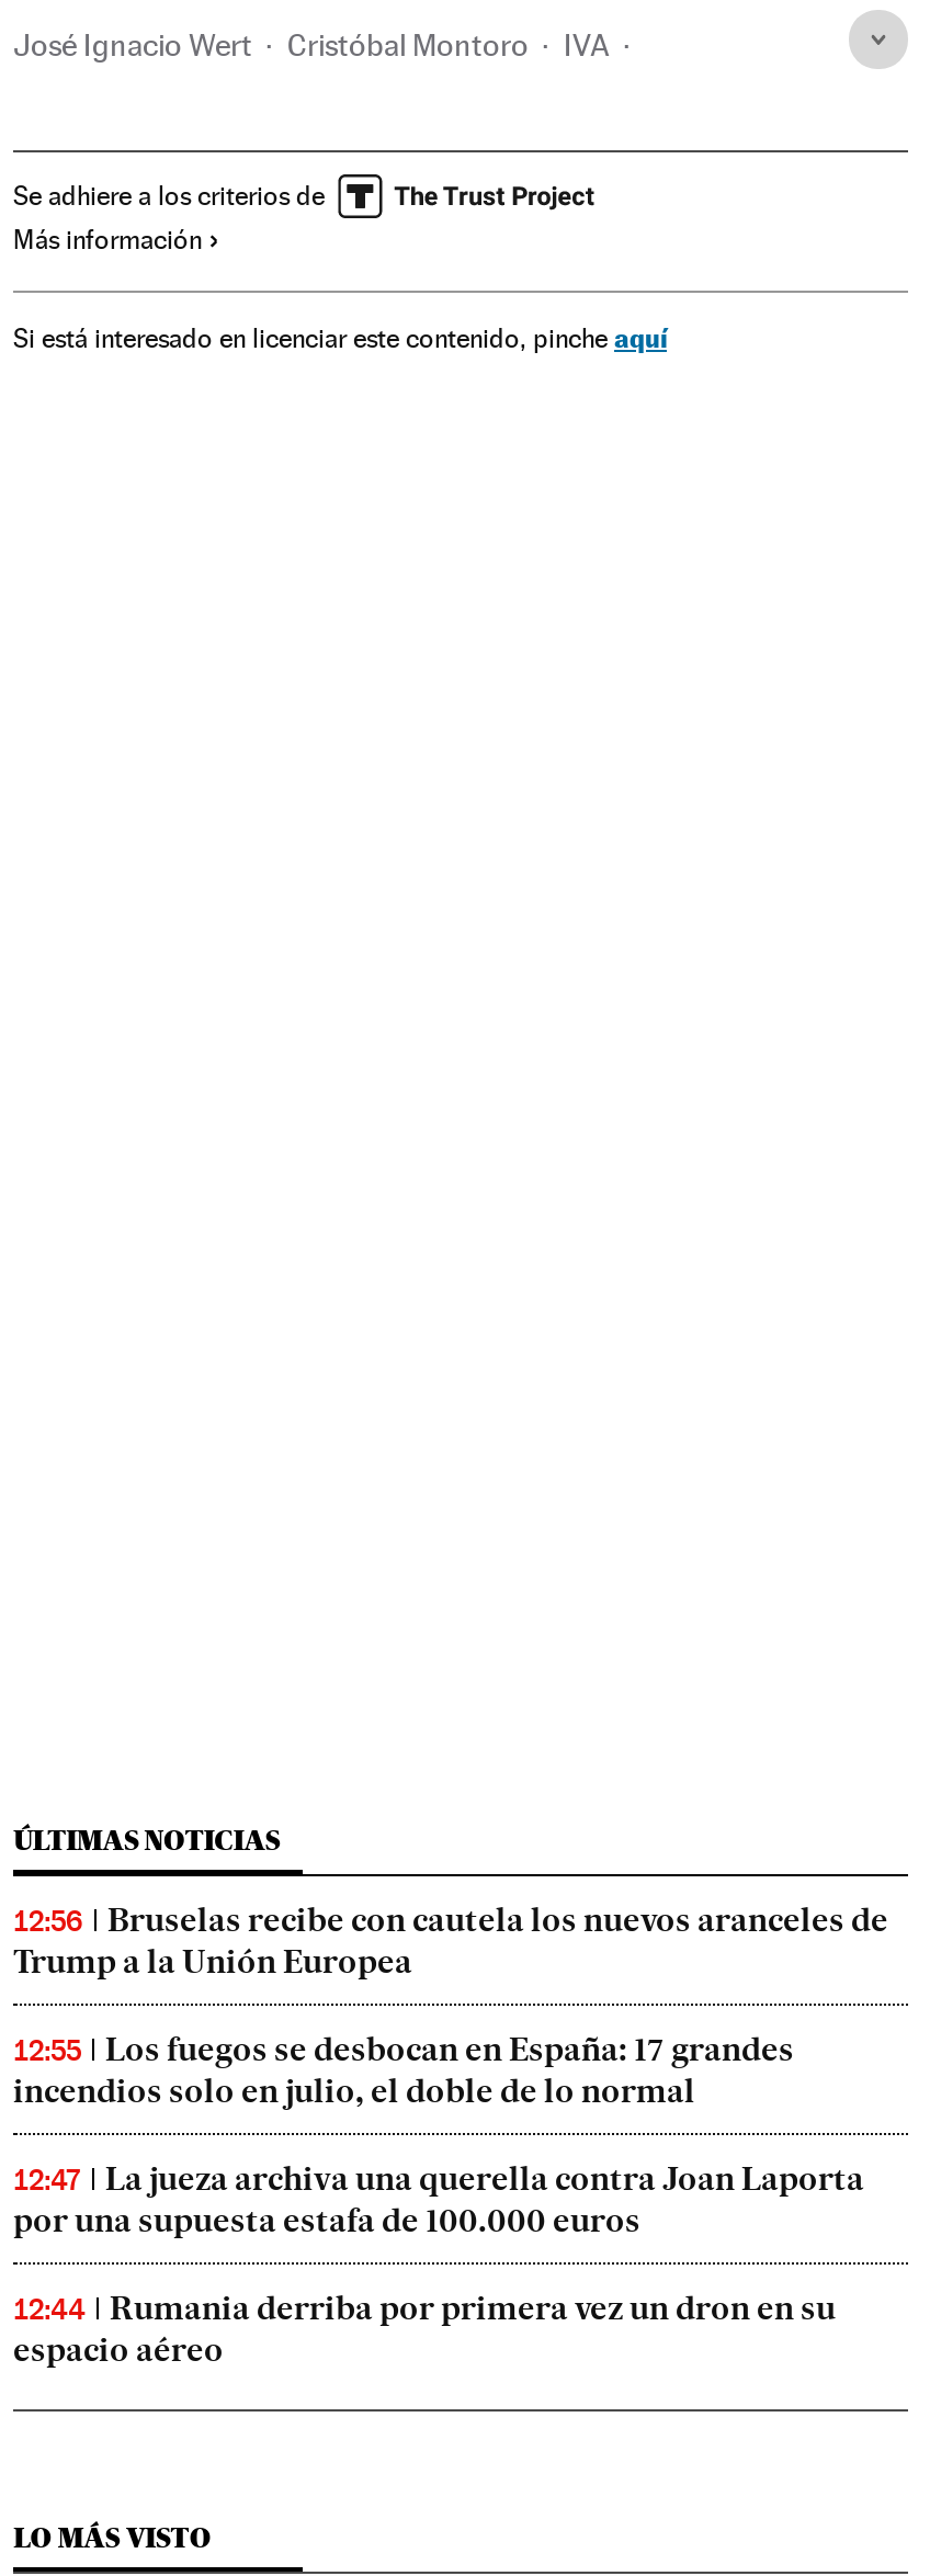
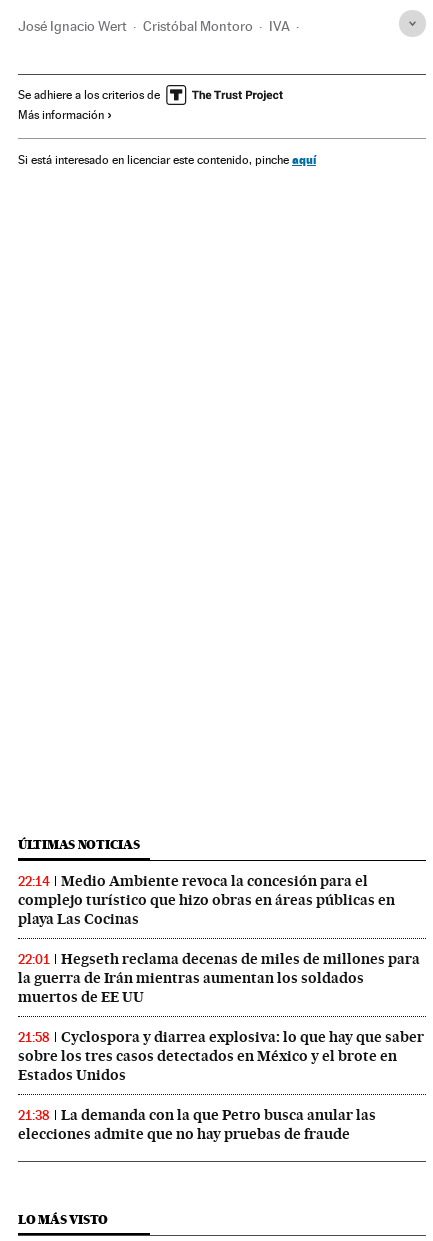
- 12:56
- Bruselas recibe con cautela los nuevos aranceles de
- Trump a la Unión Europea
+ 22:14
+ Medio Ambiente revoca la concesión para el
+ complejo turístico que hizo obras en áreas públicas en
+ playa Las Cocinas

- 12:55
- Los fuegos se desbocan en España: 17 grandes
- incendios solo en julio, el doble de lo normal
+ 22:01
+ Hegseth reclama decenas de miles de millones para
+ la guerra de Irán mientras aumentan los soldados
+ muertos de EE UU

- 12:47
- La jueza archiva una querella contra Joan Laporta
- por una supuesta estafa de 100.000 euros
+ 21:58
+ Cyclospora y diarrea explosiva: lo que hay que saber
+ sobre los tres casos detectados en México y el brote en
+ Estados Unidos

- 12:44
- Rumania derriba por primera vez un dron en su
- espacio aéreo
+ 21:38
+ La demanda con la que Petro busca anular las
+ elecciones admite que no hay pruebas de fraude
